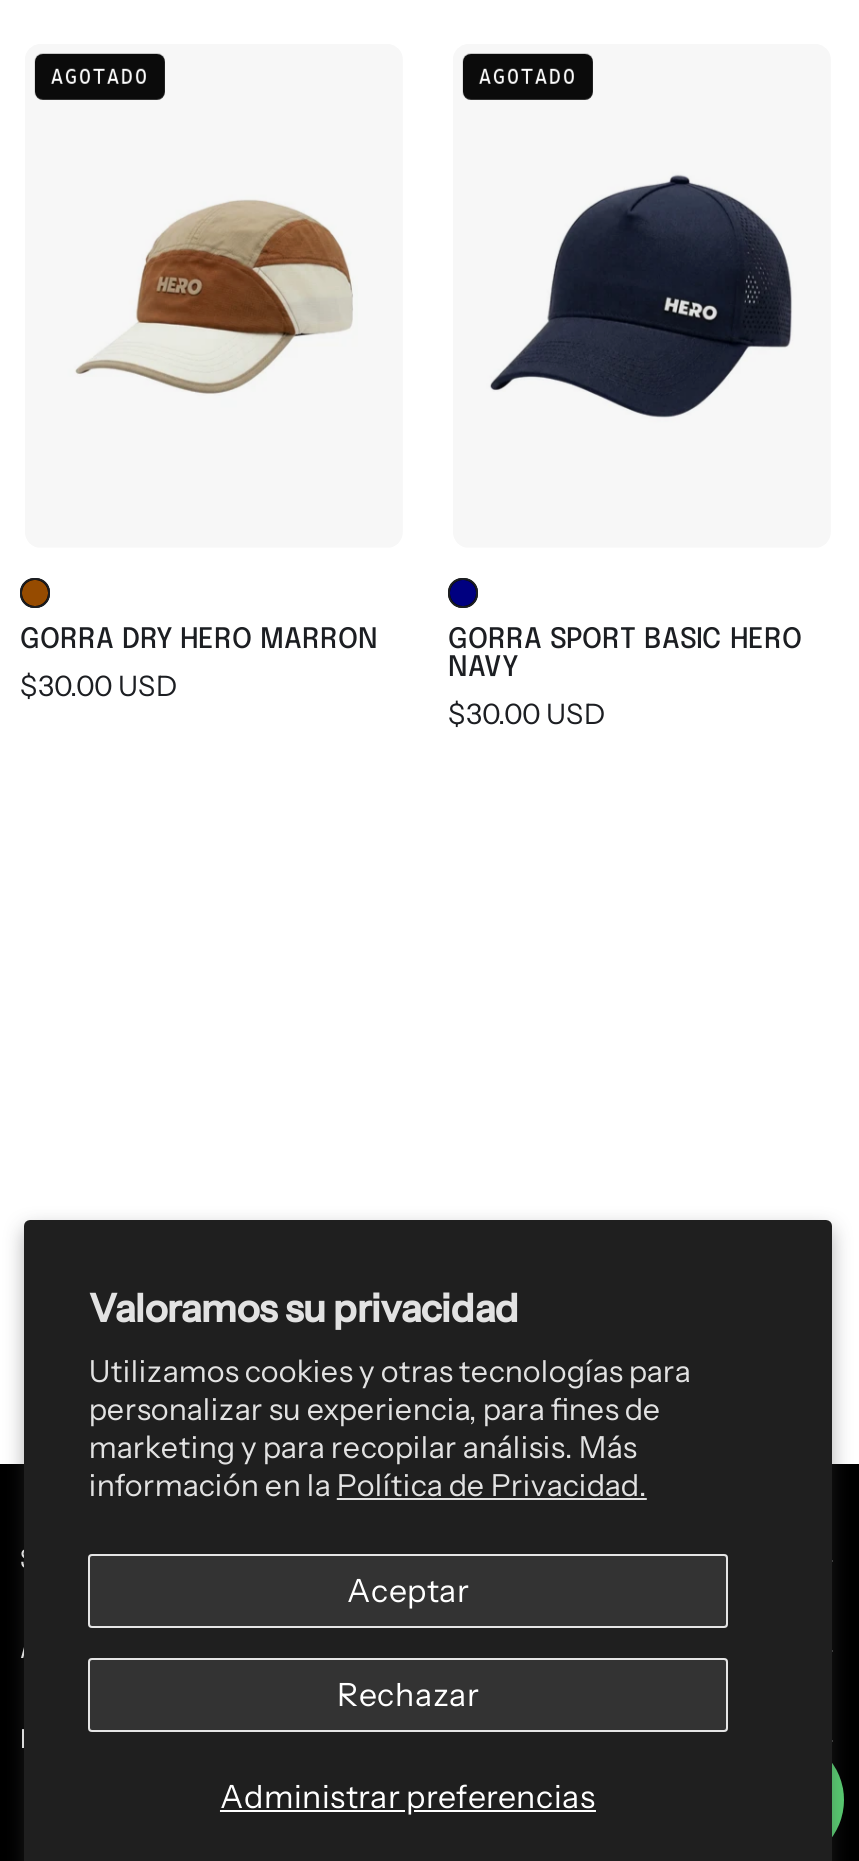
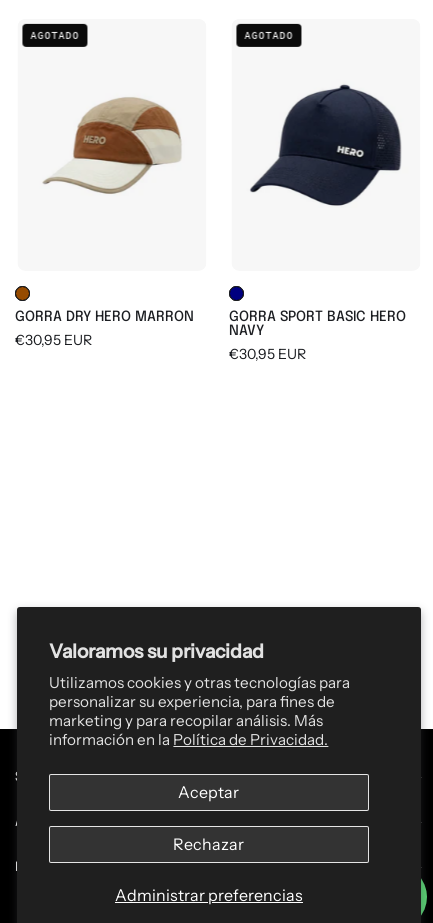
- $30.00 USD
+ €30,95 EUR

- $30.00 USD
+ €30,95 EUR
